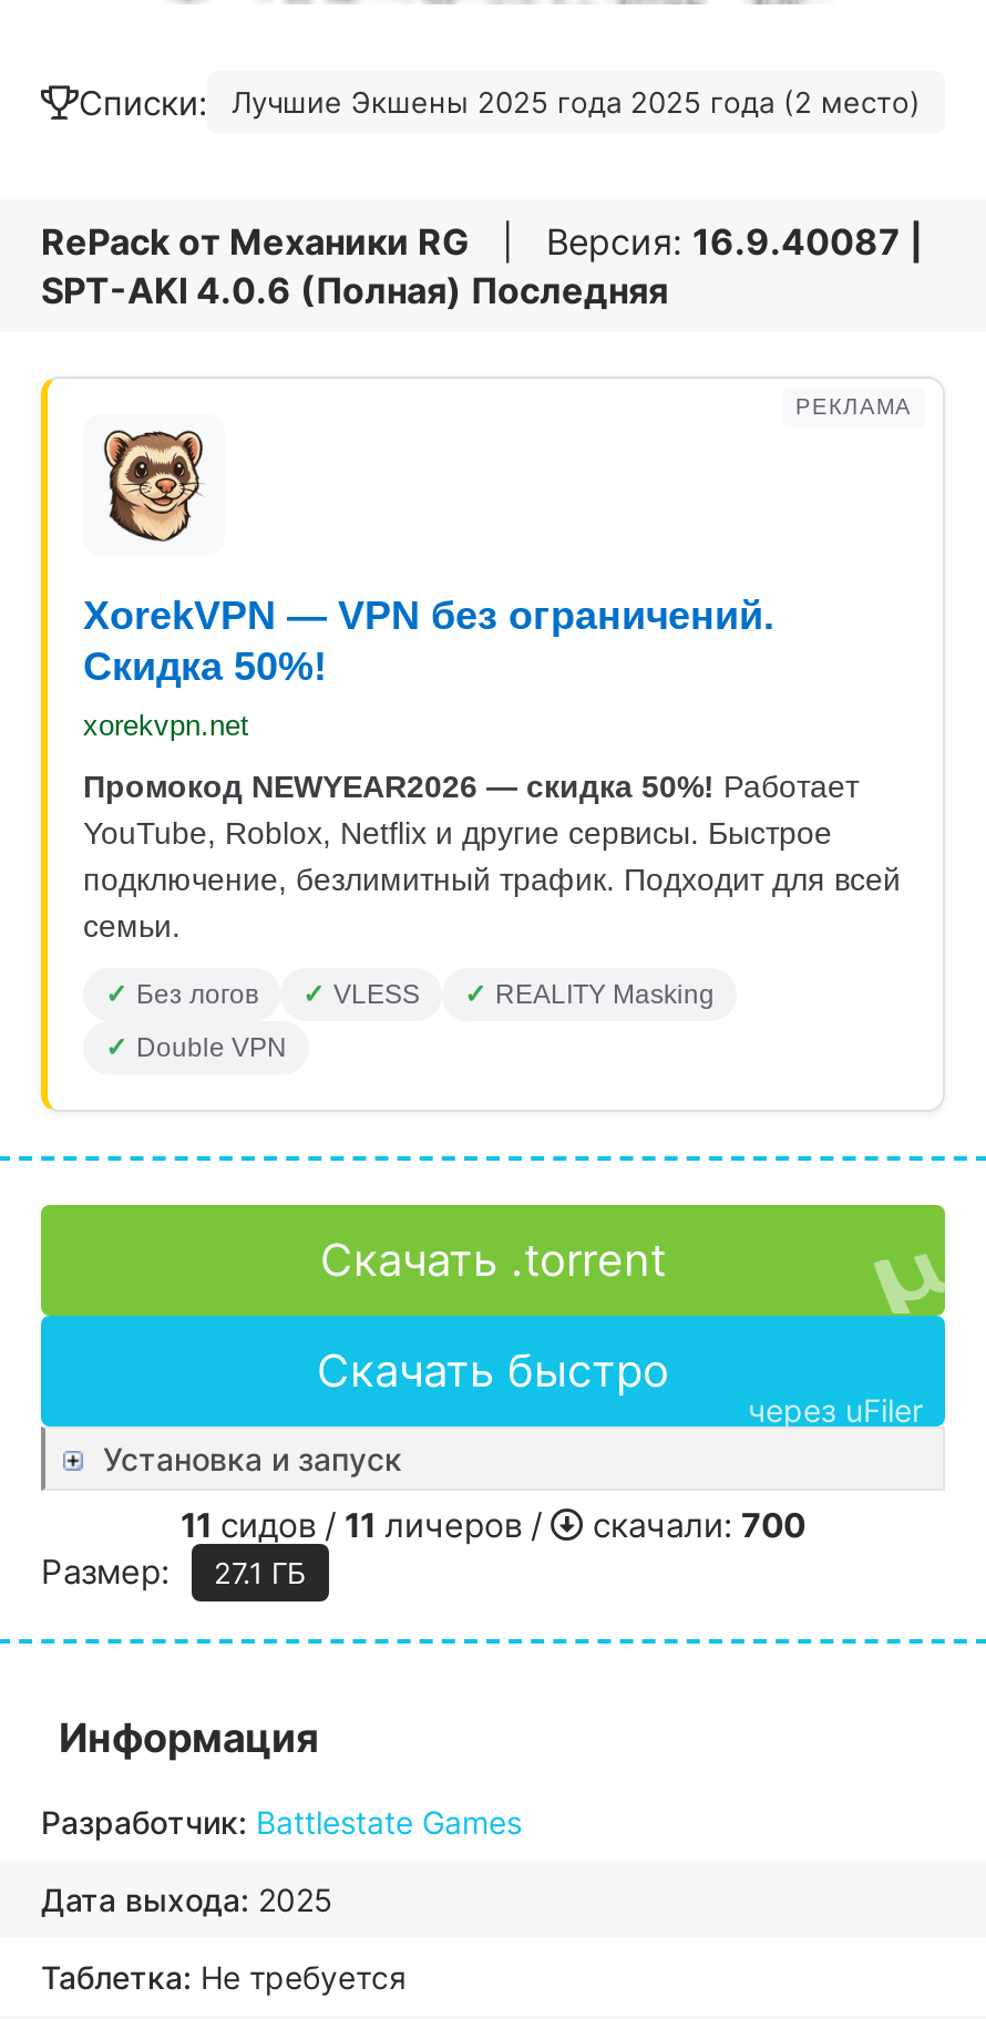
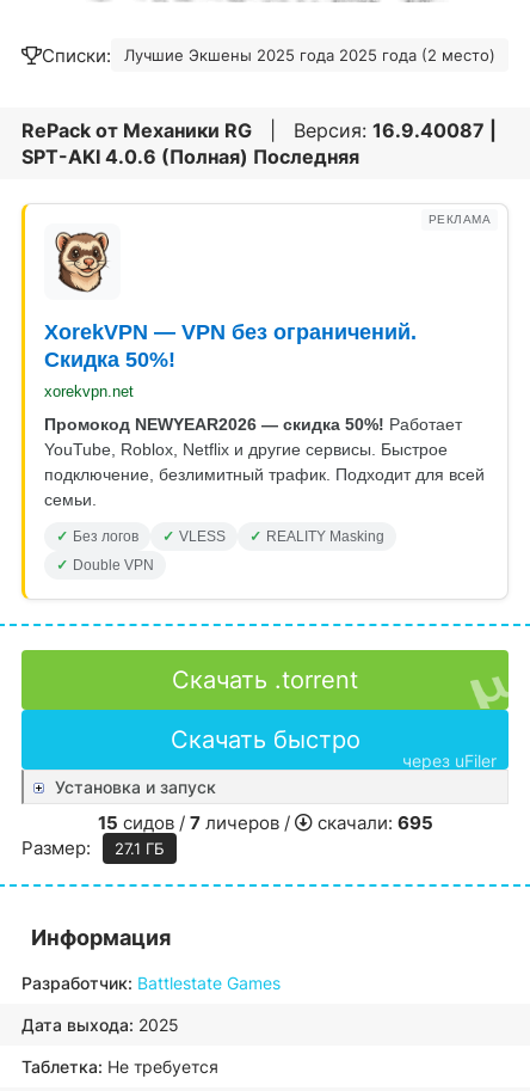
- 11 сидов / 11 личеров /
+ 15 сидов / 7 личеров /

- скачали: 700
+ скачали: 695
